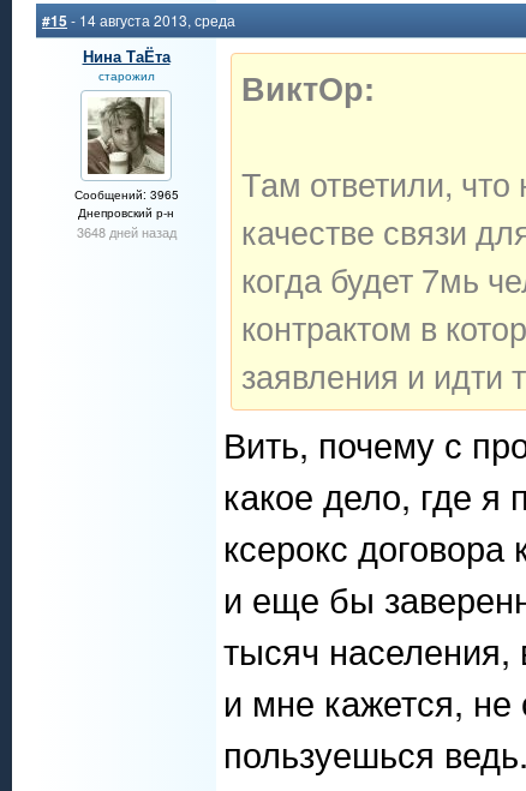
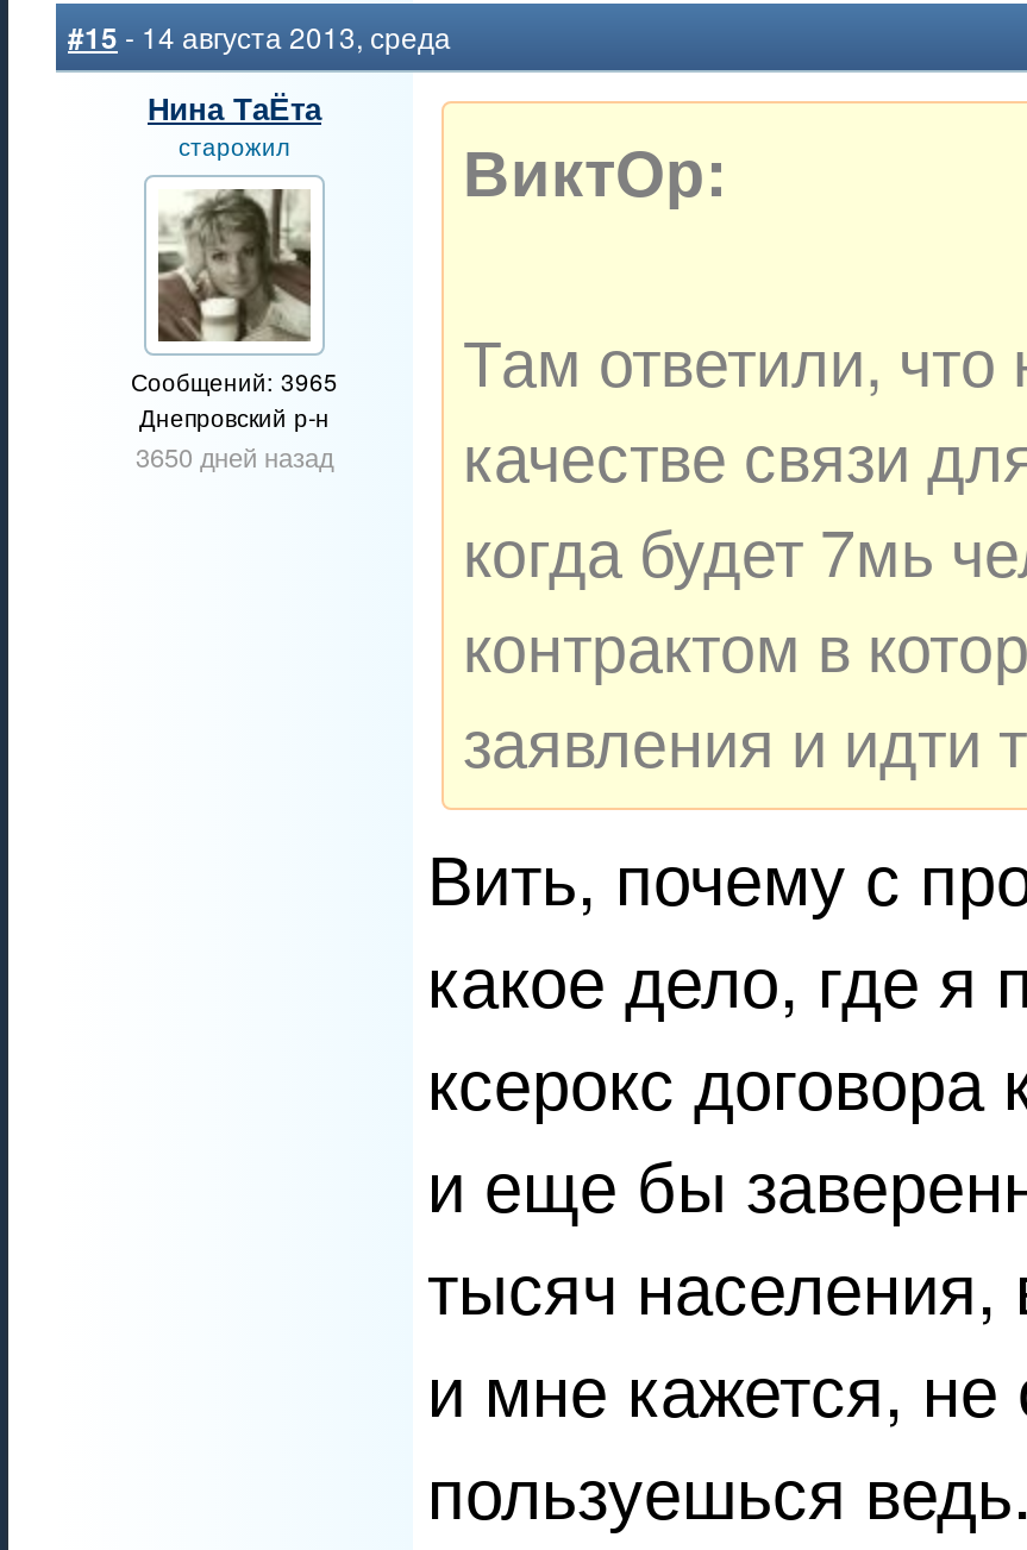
- 3648 дней назад
+ 3650 дней назад
